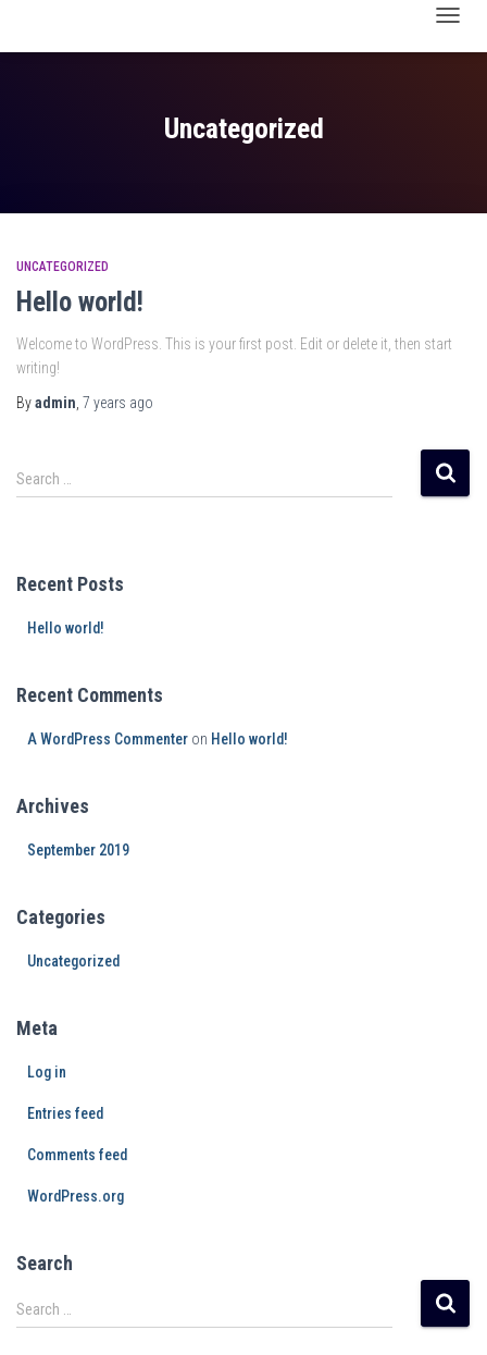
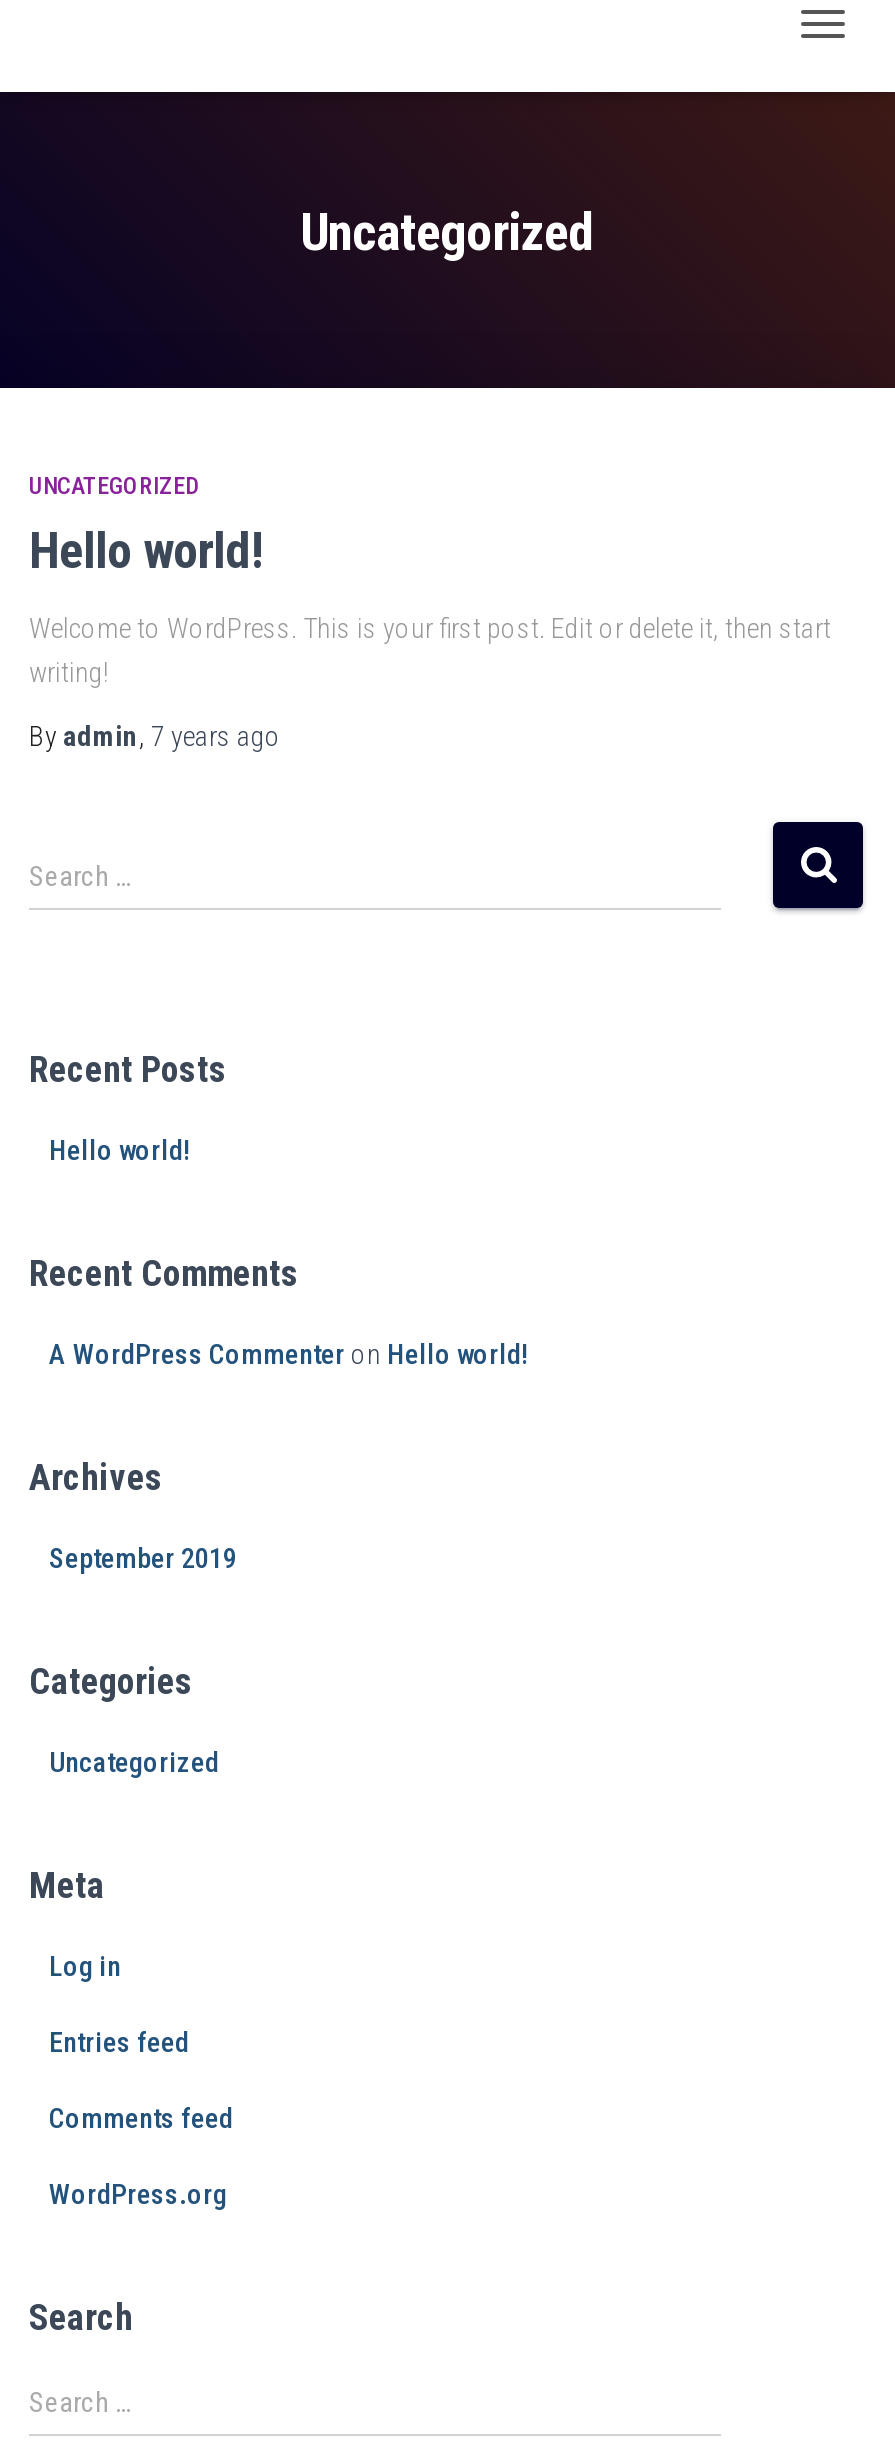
- [image]
